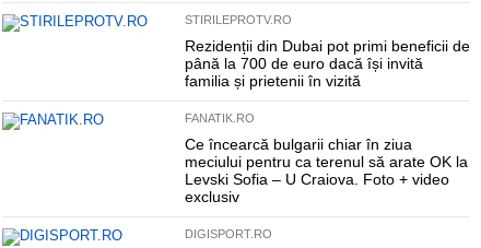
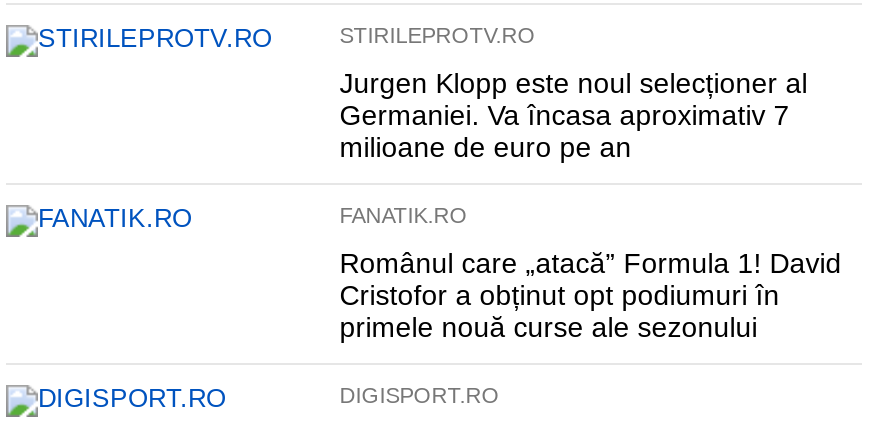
- Rezidenții din Dubai pot primi beneficii de
- până la 700 de euro dacă își invită
- familia și prietenii în vizită
+ Jurgen Klopp este noul selecționer al
+ Germaniei. Va încasa aproximativ 7
+ milioane de euro pe an

- Ce încearcă bulgarii chiar în ziua
- meciului pentru ca terenul să arate OK la
- Levski Sofia – U Craiova. Foto + video
- exclusiv
+ Românul care „atacă” Formula 1! David
+ Cristofor a obținut opt podiumuri în
+ primele nouă curse ale sezonului
